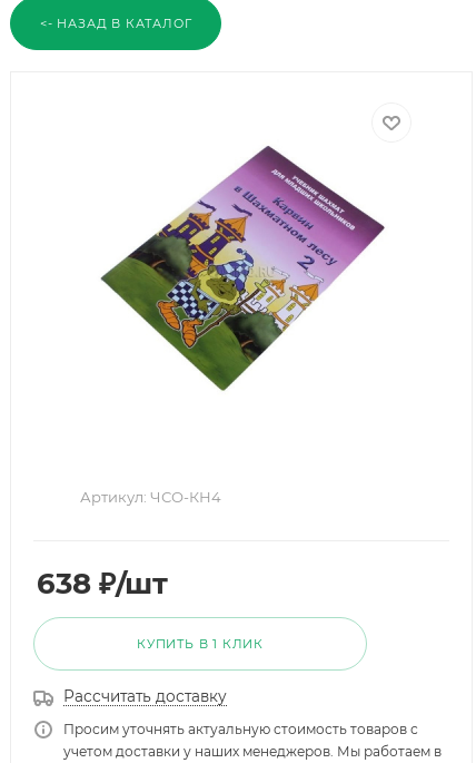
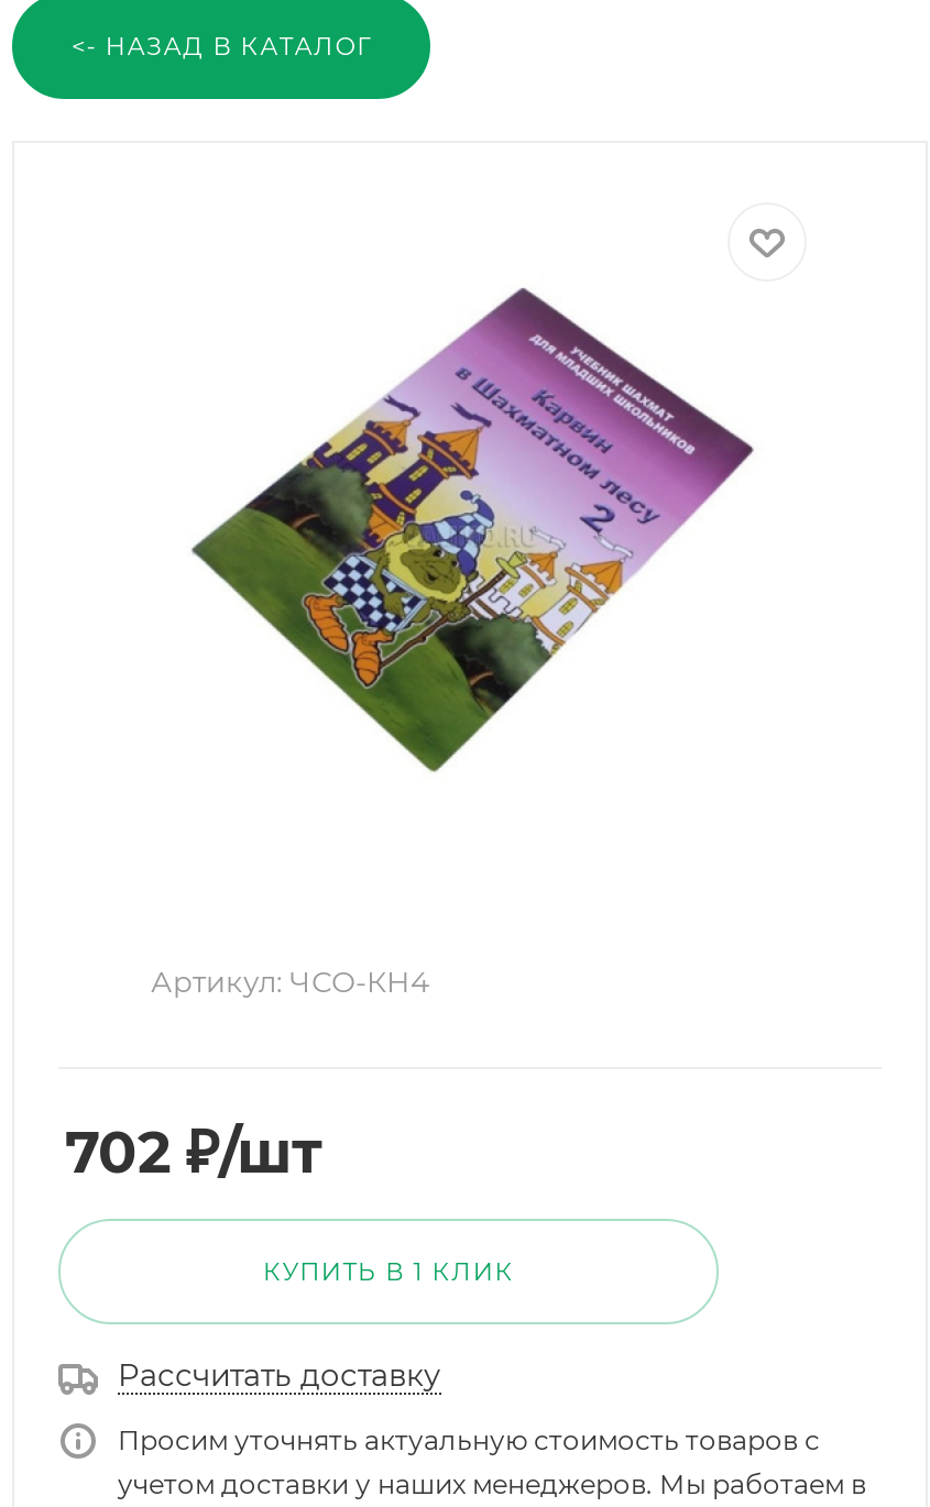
- 638 ₽/шт
+ 702 ₽/шт
